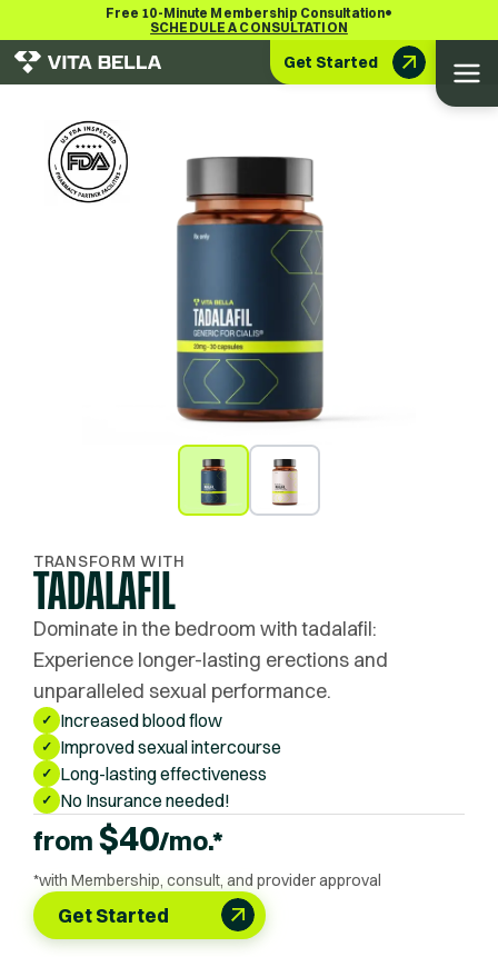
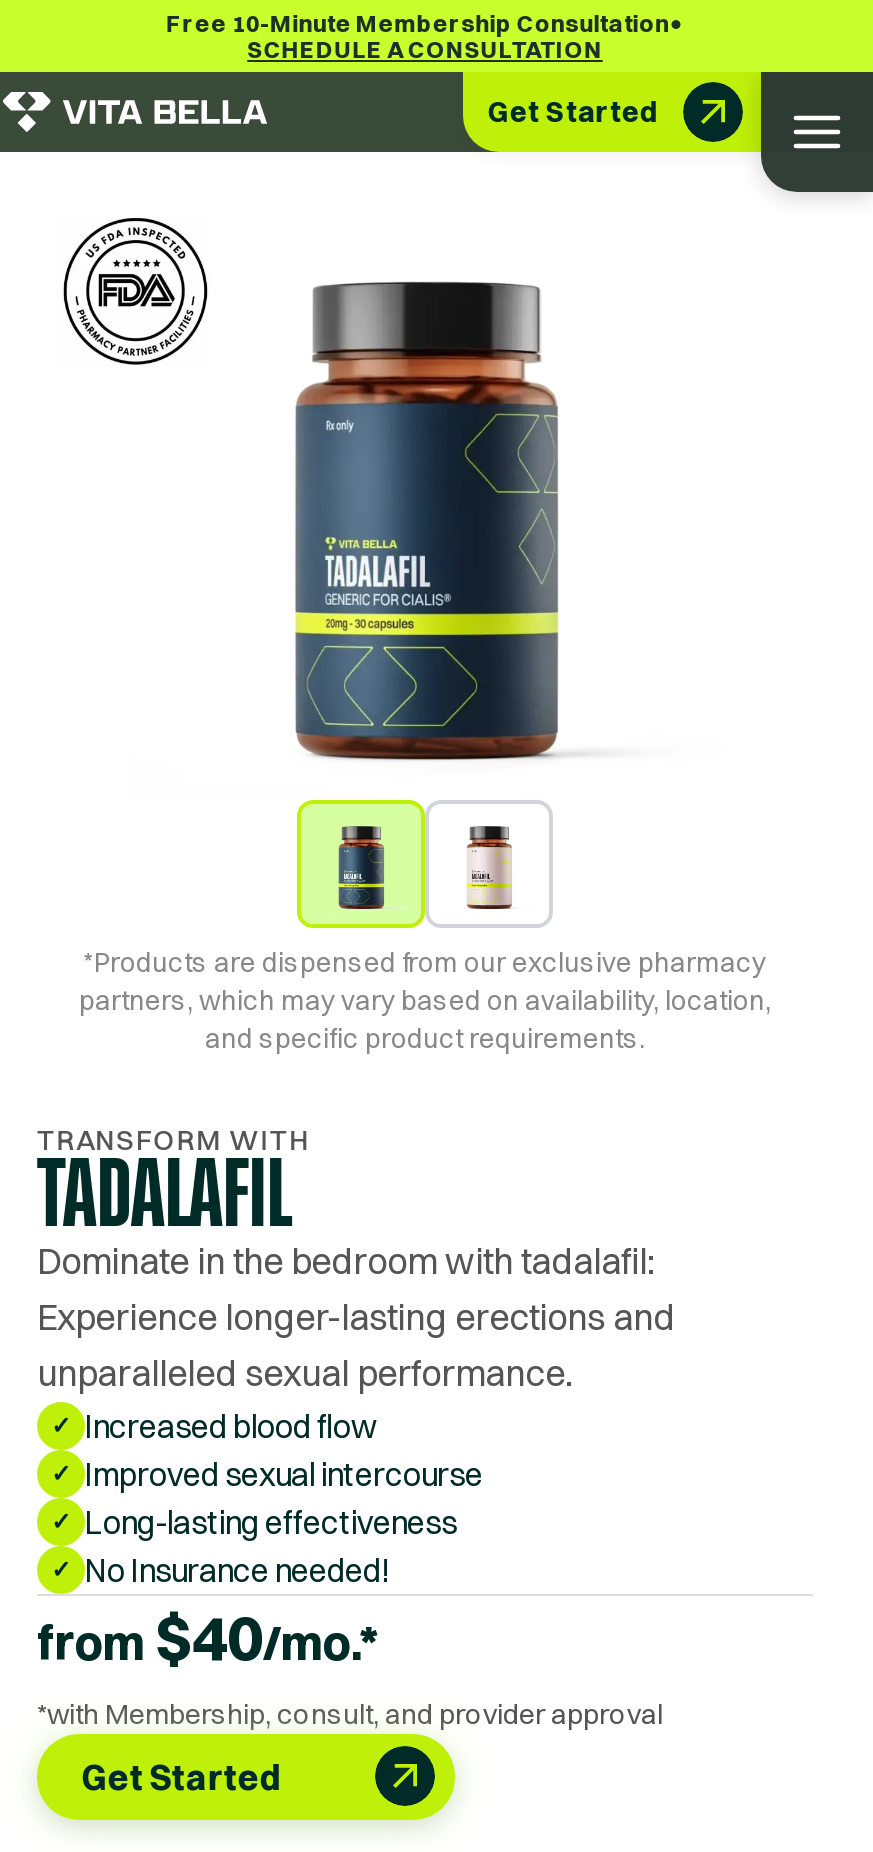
+ *Products are dispensed from our exclusive pharmacy
+ partners, which may vary based on availability, location,
+ and specific product requirements.
